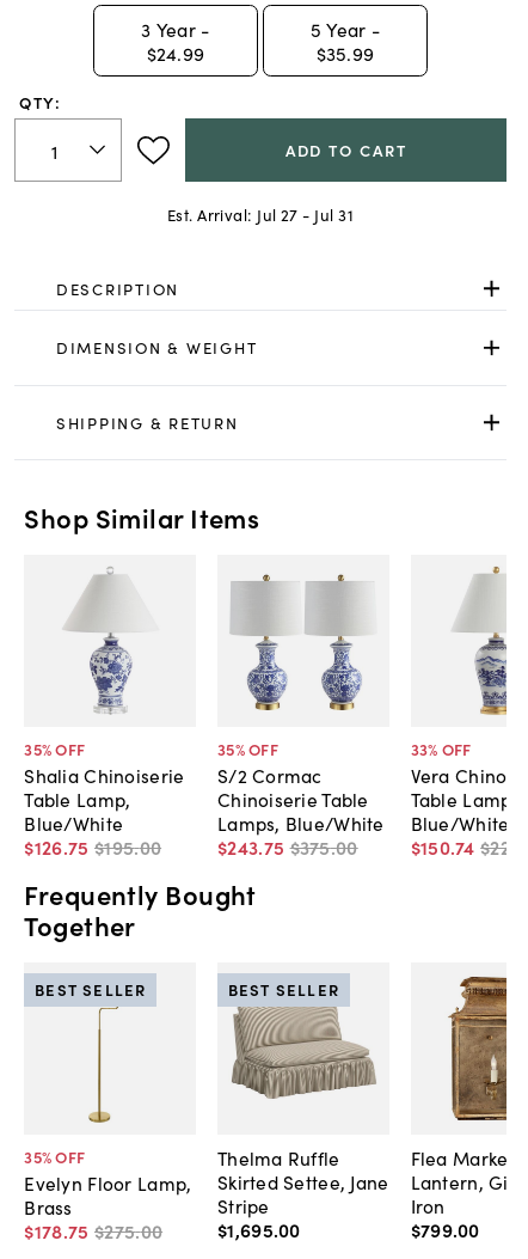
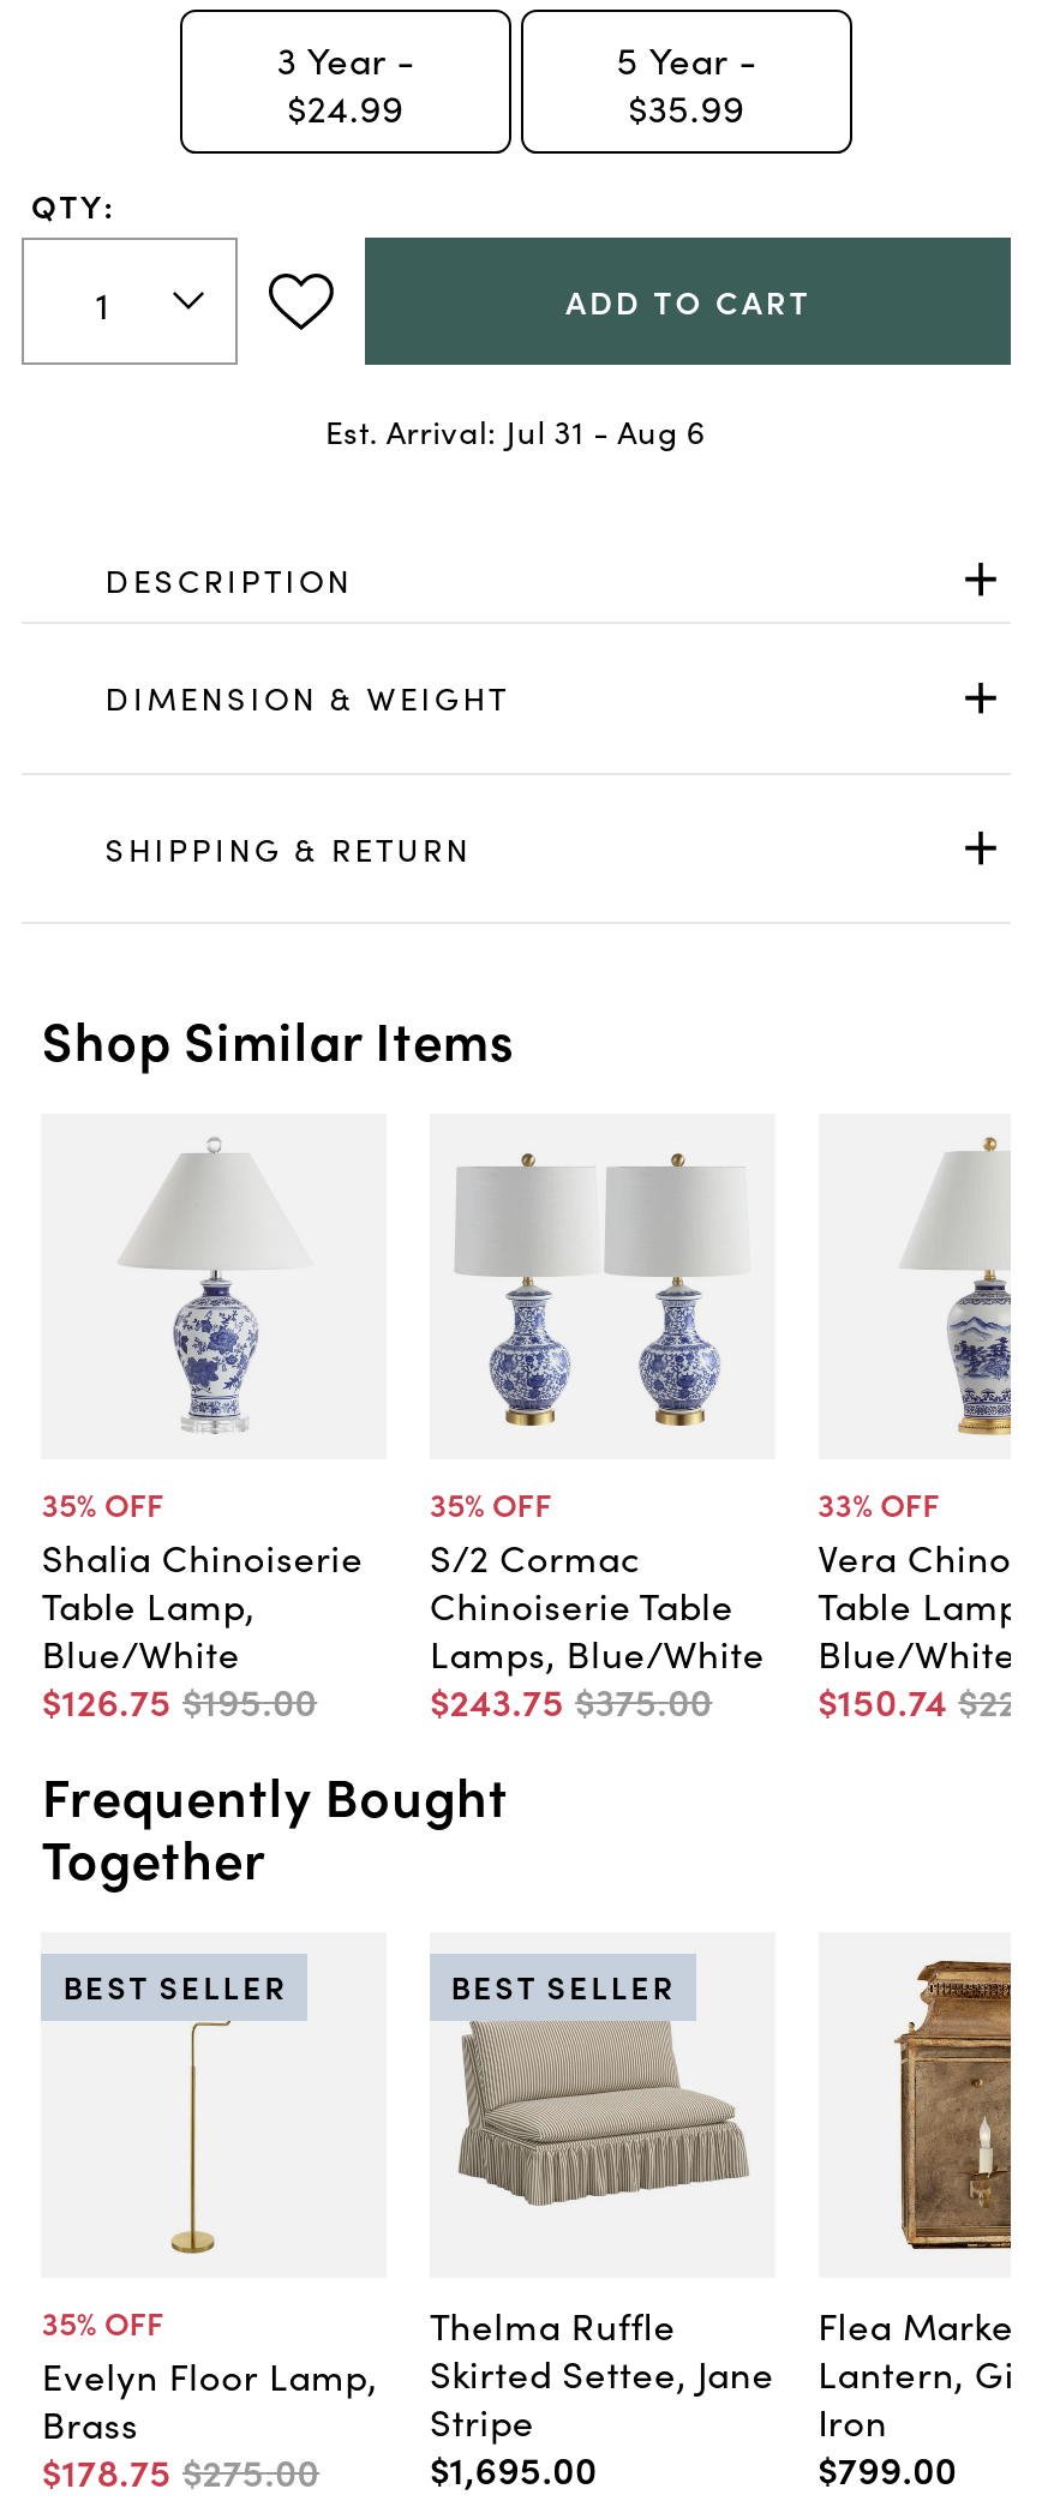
- Est. Arrival: Jul 27 - Jul 31
+ Est. Arrival: Jul 31 - Aug 6
